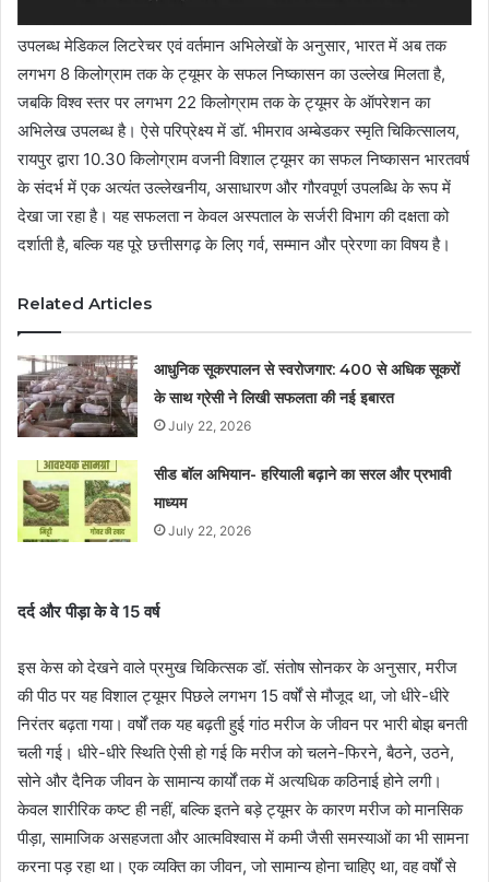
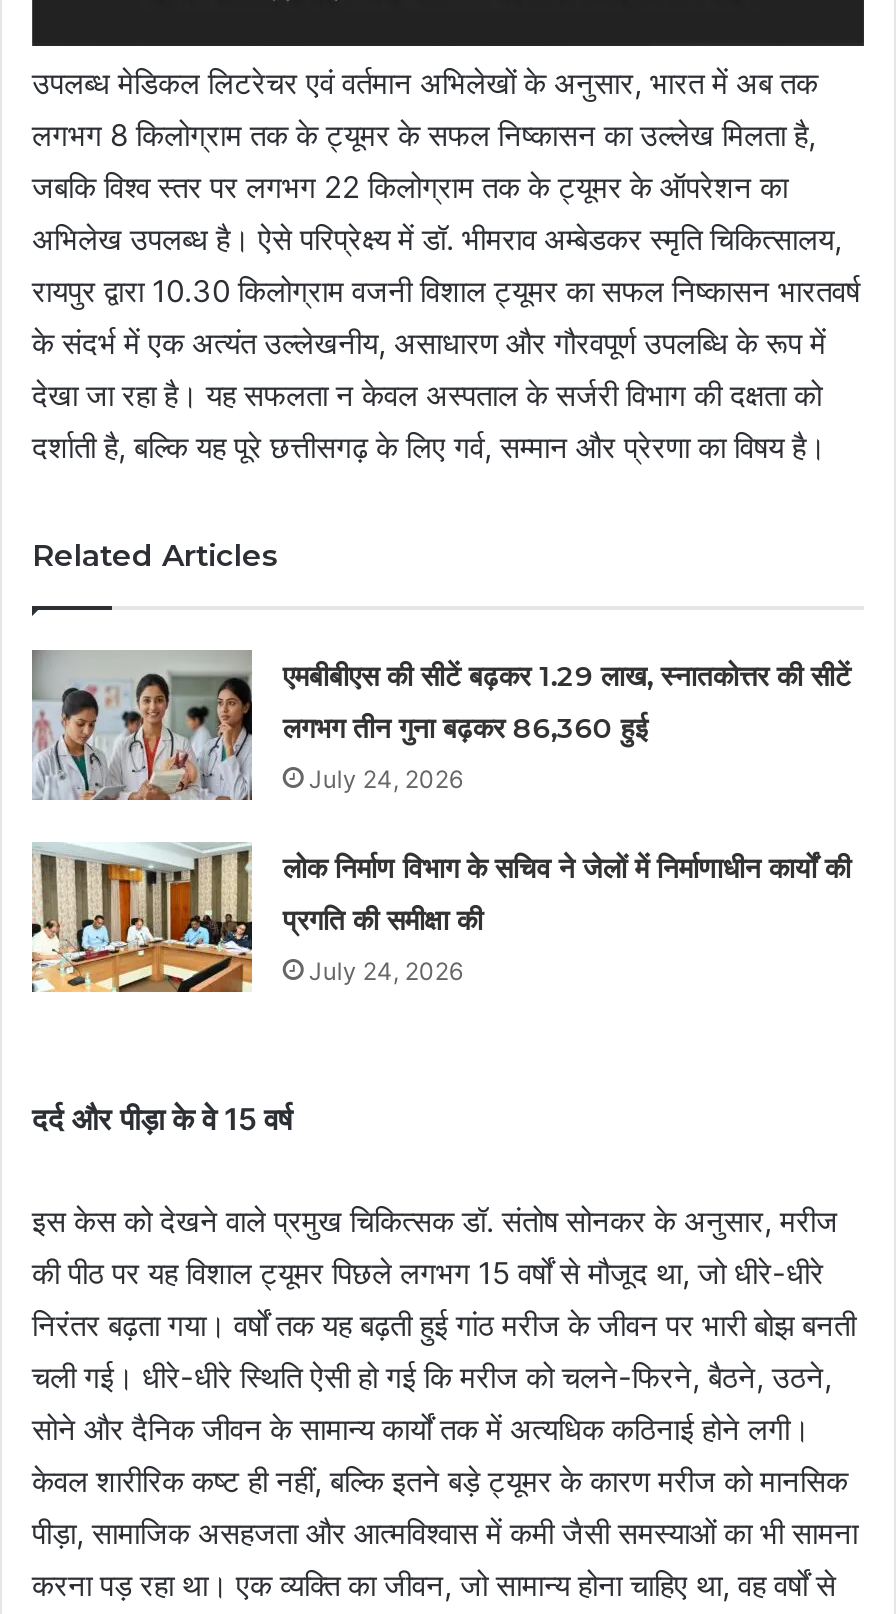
- [image]
- आधुनिक सूकरपालन से स्वरोजगार: 400 से अधिक सूकरों
- के साथ ग्रेसी ने लिखी सफलता की नई इबारत
+ [image]
+ एमबीबीएस की सीटें बढ़कर 1.29 लाख, स्नातकोत्तर की सीटें
+ लगभग तीन गुना बढ़कर 86,360 हुई

- July 22, 2026
+ July 24, 2026

- [image]
- सीड बॉल अभियान- हरियाली बढ़ाने का सरल और प्रभावी
- माध्यम
+ [image]
+ लोक निर्माण विभाग के सचिव ने जेलों में निर्माणाधीन कार्यों की
+ प्रगति की समीक्षा की

- July 22, 2026
+ July 24, 2026
